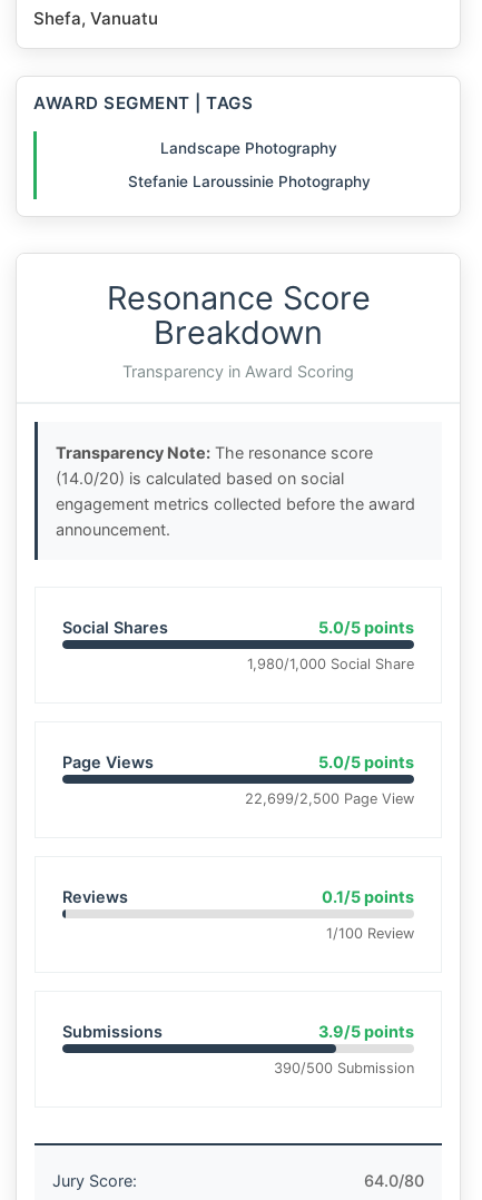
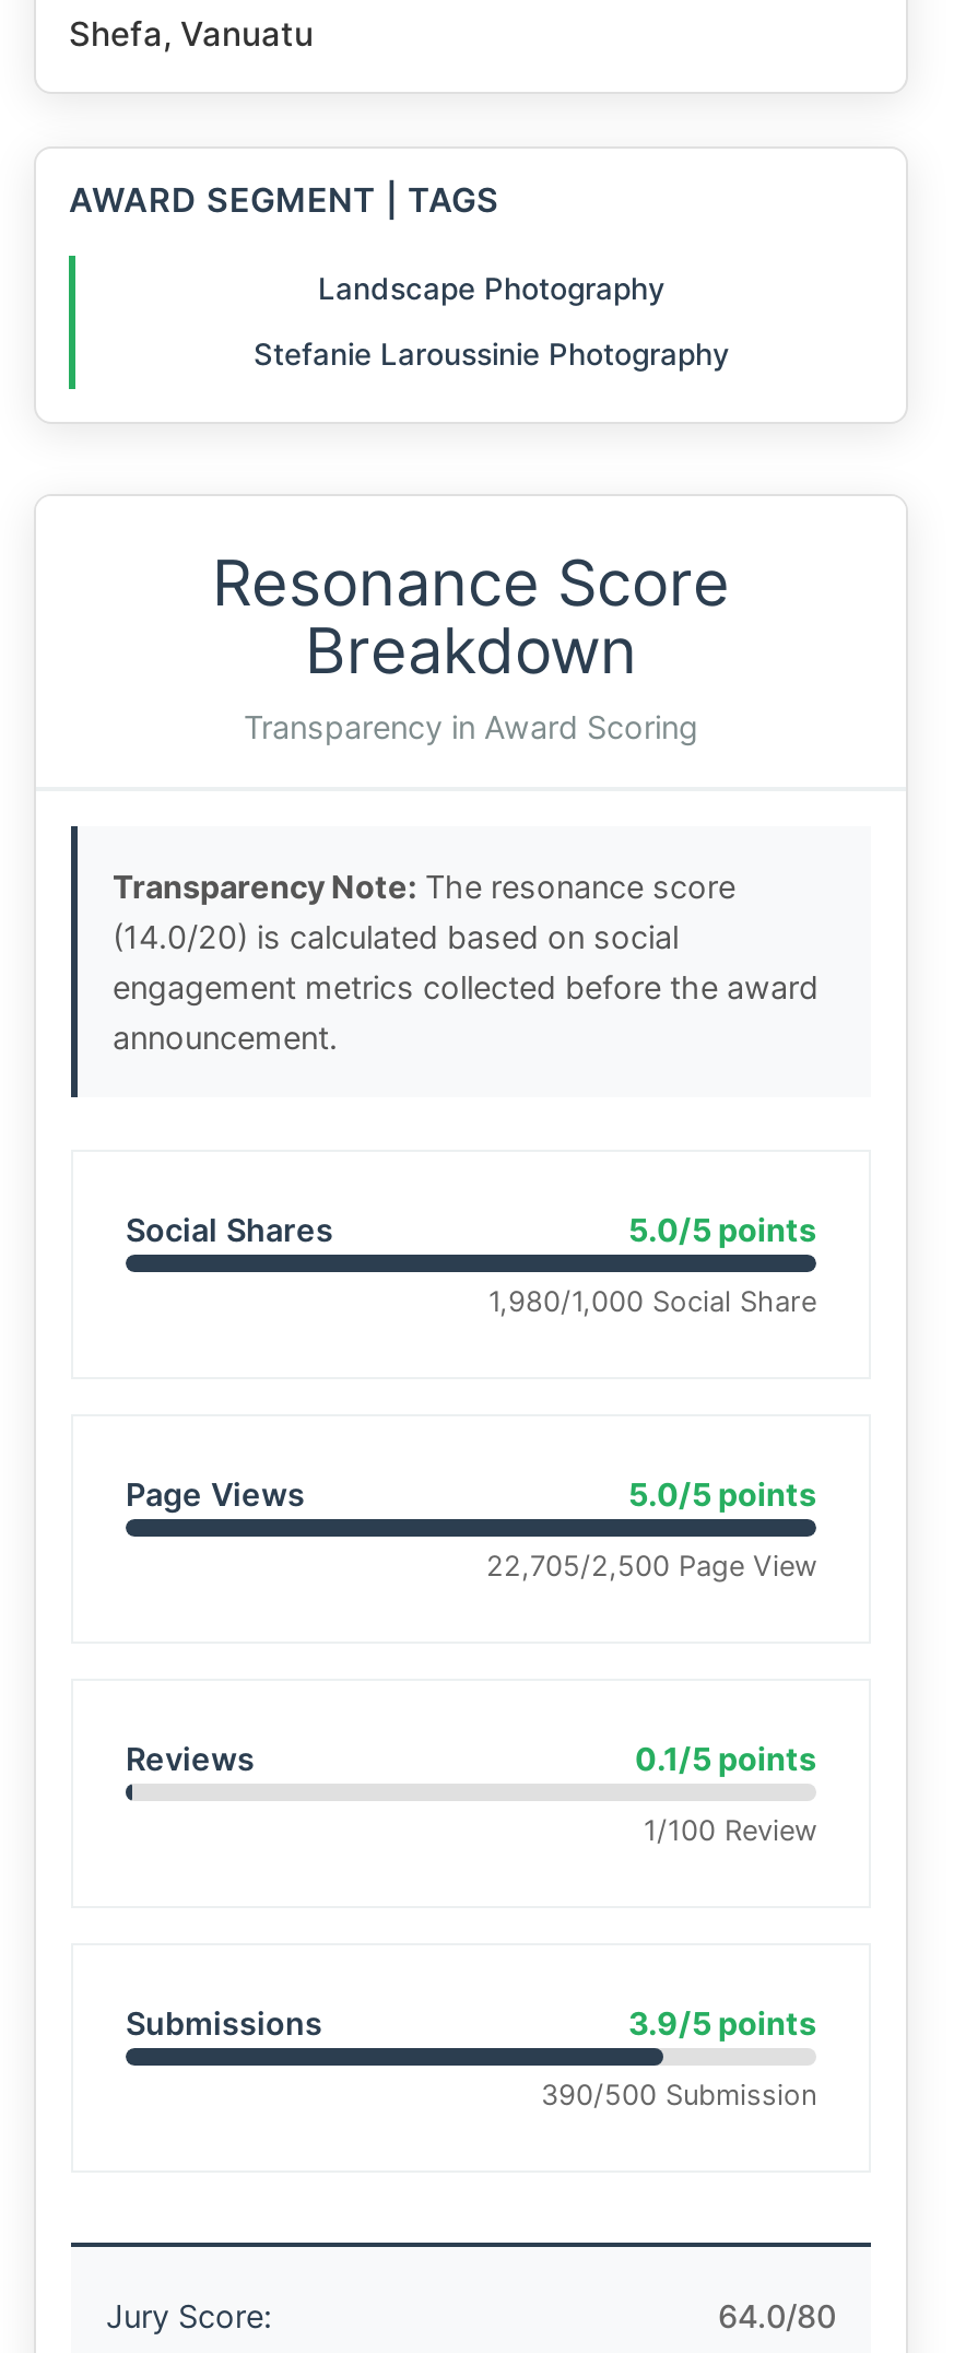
- 22,699/2,500 Page View
+ 22,705/2,500 Page View
